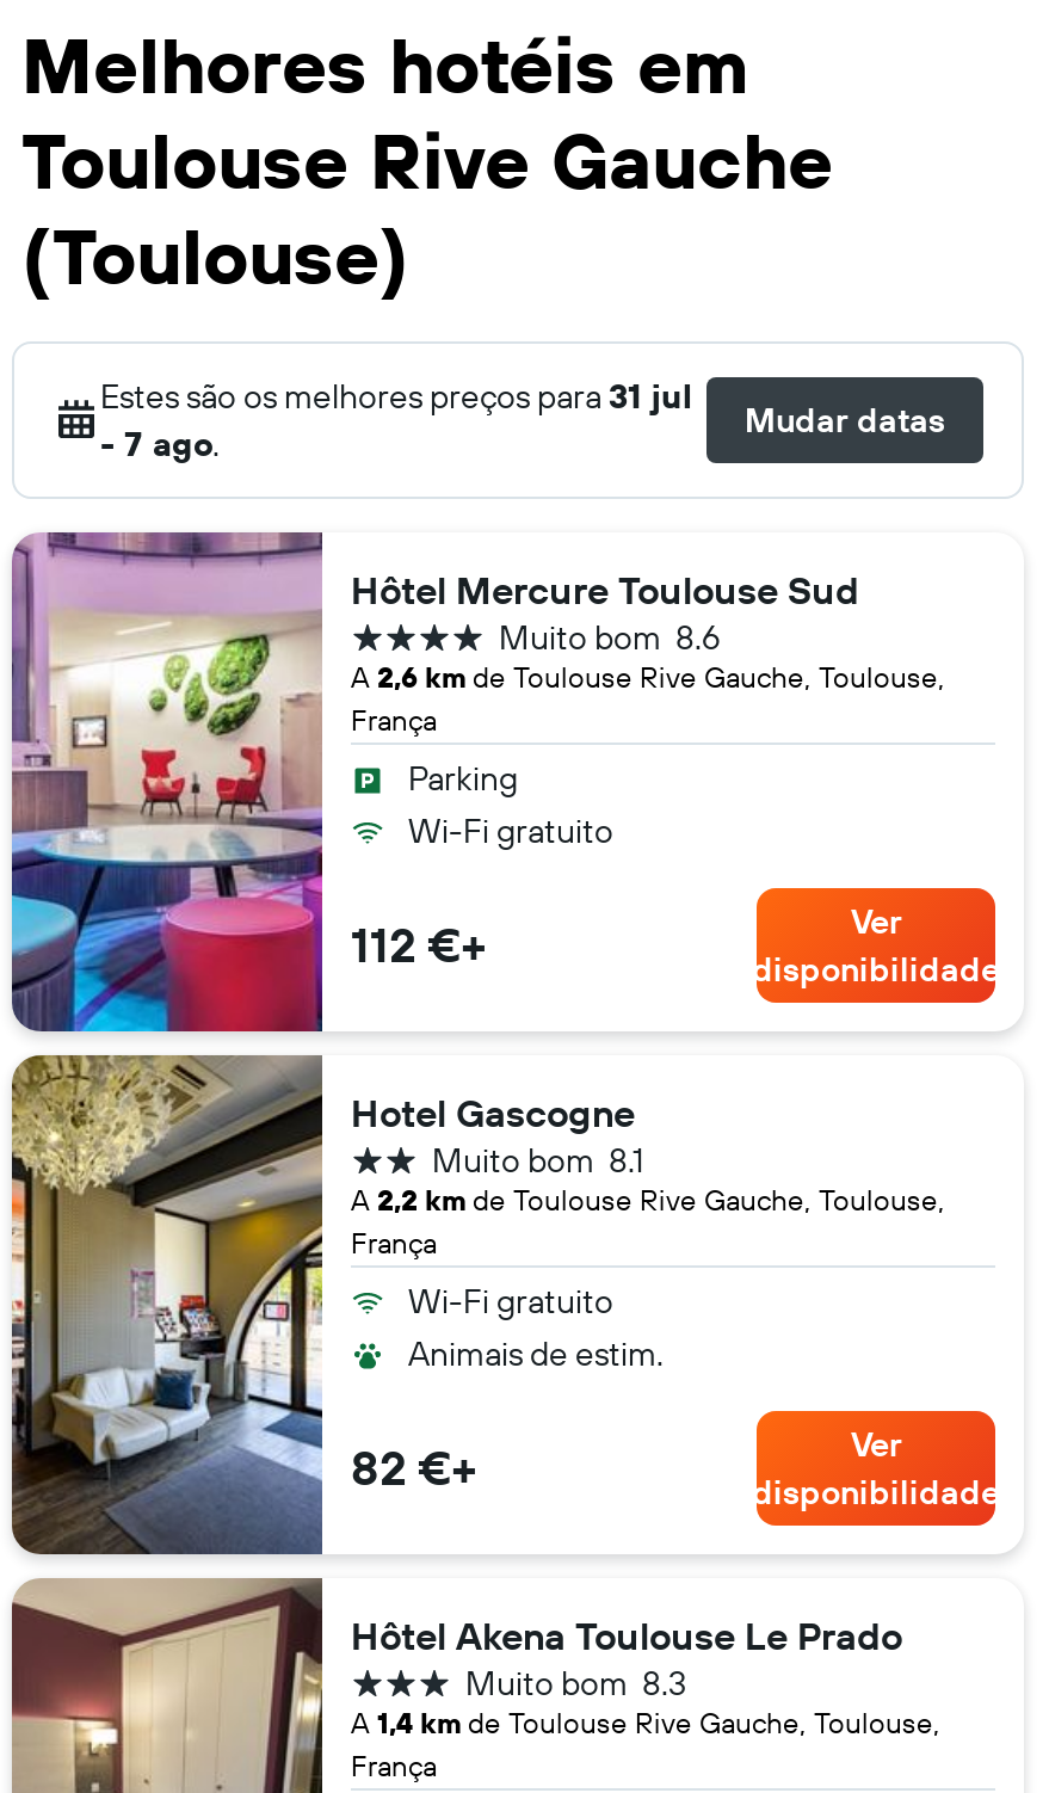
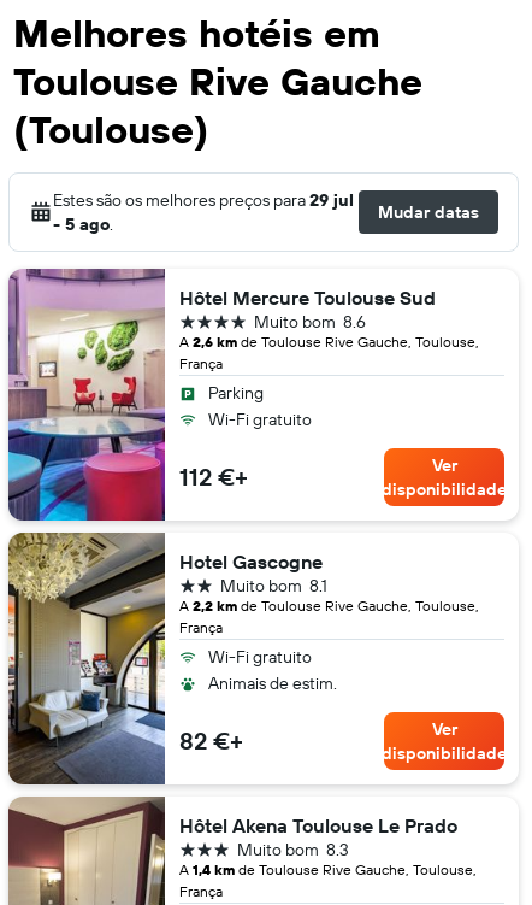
- Estes são os melhores preços para 31 jul
+ Estes são os melhores preços para 29 jul

- - 7 ago.
+ - 5 ago.
